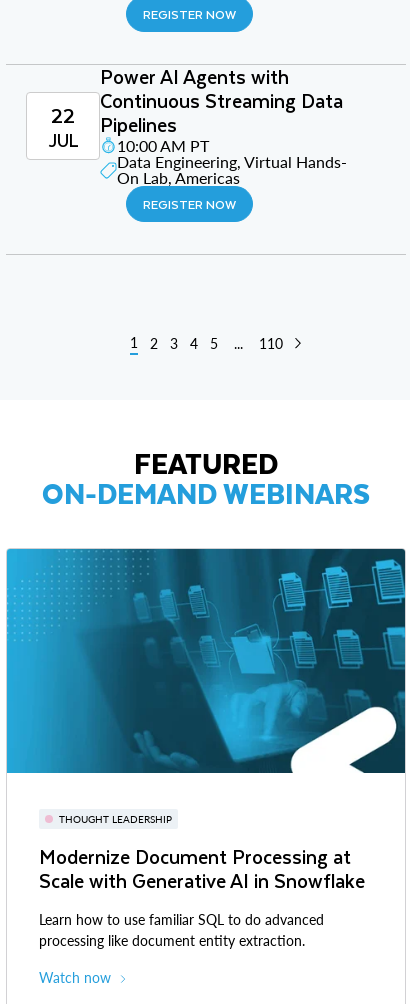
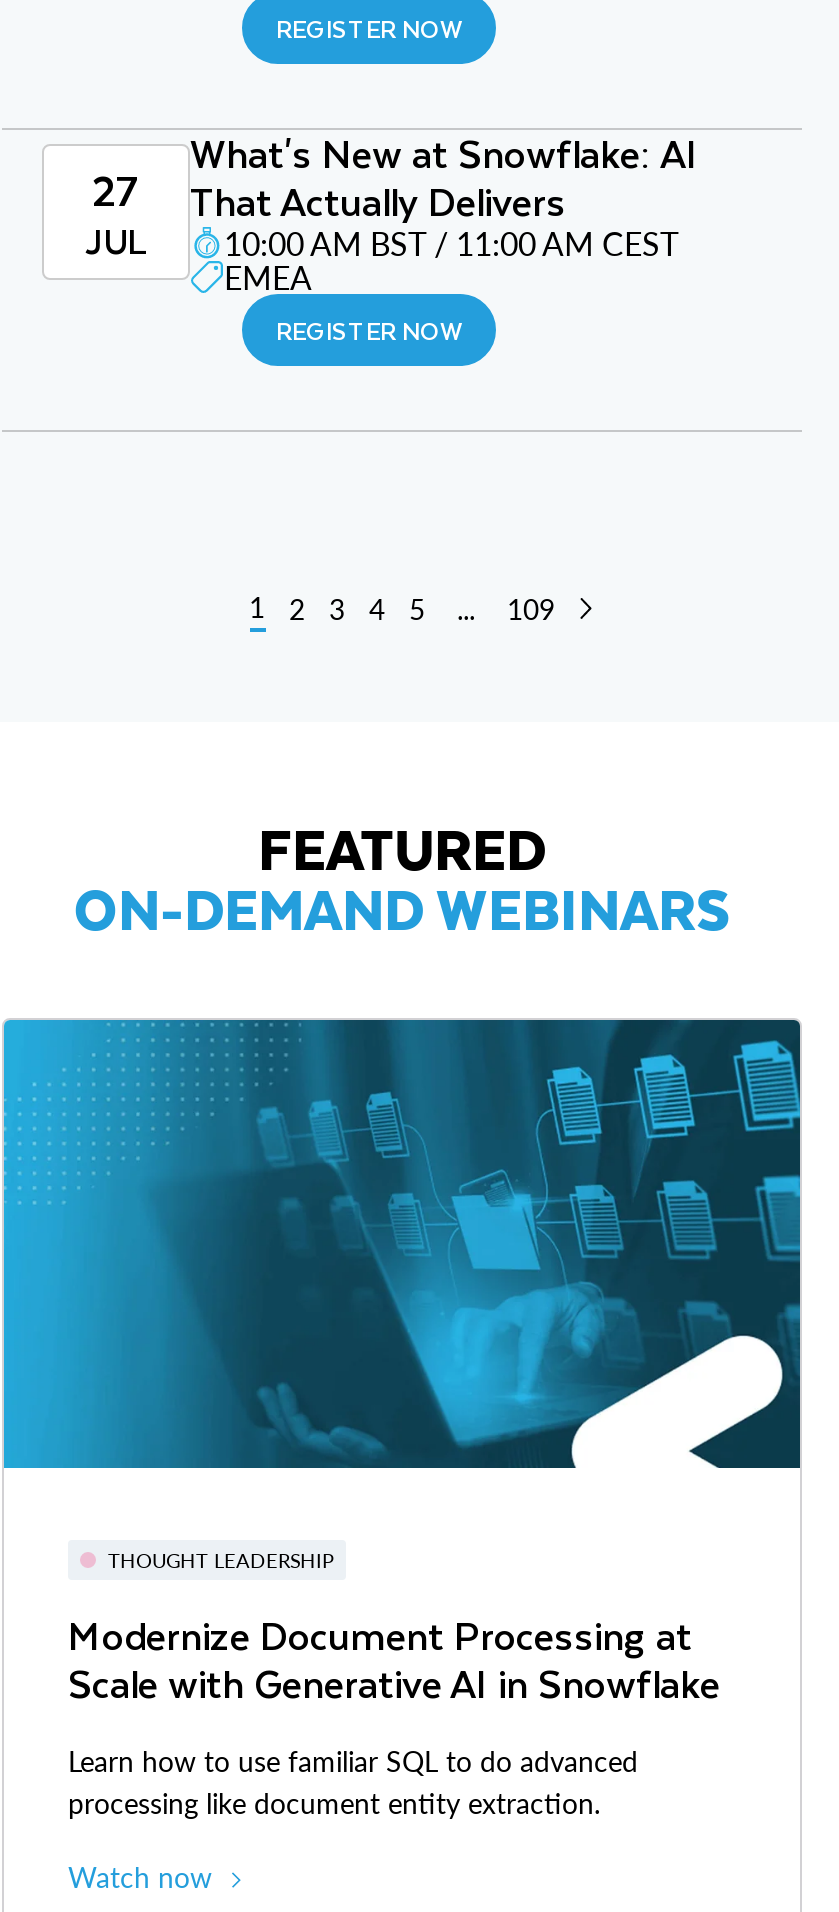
- Power AI Agents with
- Continuous Streaming Data
- Pipelines
- 10:00 AM PT
- Data Engineering, Virtual Hands-
- On Lab, Americas
+ What's New at Snowflake: AI
+ That Actually Delivers
+ 10:00 AM BST / 11:00 AM CEST
+ EMEA

- 22
+ 27

- 110
+ 109
